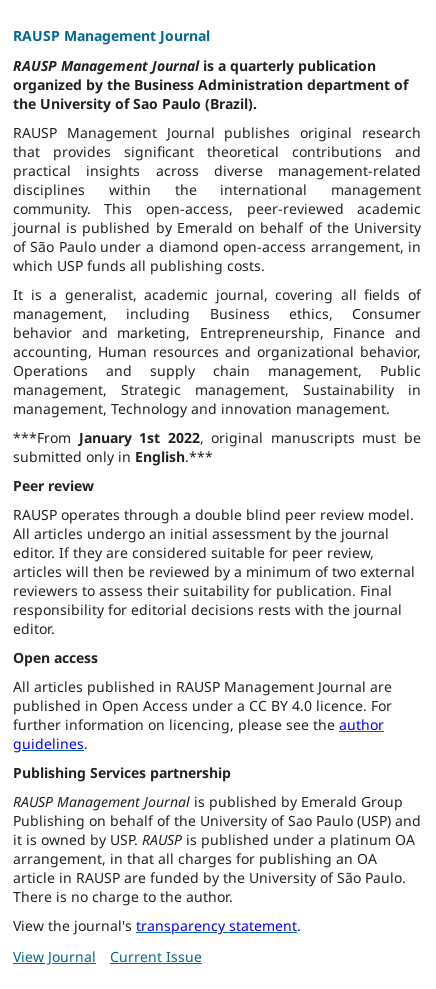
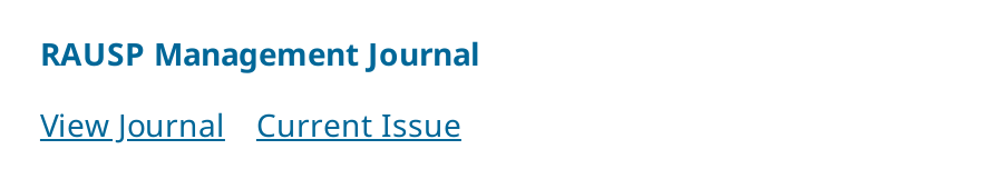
- RAUSP Management Journal is a quarterly publication
- organized by the Business Administration department of
- the University of Sao Paulo (Brazil).
- RAUSP Management Journal publishes original research
- that provides significant theoretical contributions and
- practical insights across diverse management-related
- disciplines within the international management
- community. This open-access, peer-reviewed academic
- journal is published by Emerald on behalf of the University
- of São Paulo under a diamond open-access arrangement, in
- which USP funds all publishing costs.
- It is a generalist, academic journal, covering all fields of
- management, including Business ethics, Consumer
- behavior and marketing, Entrepreneurship, Finance and
- accounting, Human resources and organizational behavior,
- Operations and supply chain management, Public
- management, Strategic management, Sustainability in
- management, Technology and innovation management.
- ***From January 1st 2022, original manuscripts must be
- submitted only in English.***
- Peer review
- RAUSP operates through a double blind peer review model.
- All articles undergo an initial assessment by the journal
- editor. If they are considered suitable for peer review,
- articles will then be reviewed by a minimum of two external
- reviewers to assess their suitability for publication. Final
- responsibility for editorial decisions rests with the journal
- editor.
- Open access
- All articles published in RAUSP Management Journal are
- published in Open Access under a CC BY 4.0 licence. For
- further information on licencing, please see the author
- guidelines.
- Publishing Services partnership
- RAUSP Management Journal is published by Emerald Group
- Publishing on behalf of the University of Sao Paulo (USP) and
- it is owned by USP. RAUSP is published under a platinum OA
- arrangement, in that all charges for publishing an OA
- article in RAUSP are funded by the University of São Paulo.
- There is no charge to the author.
- View the journal's transparency statement.
